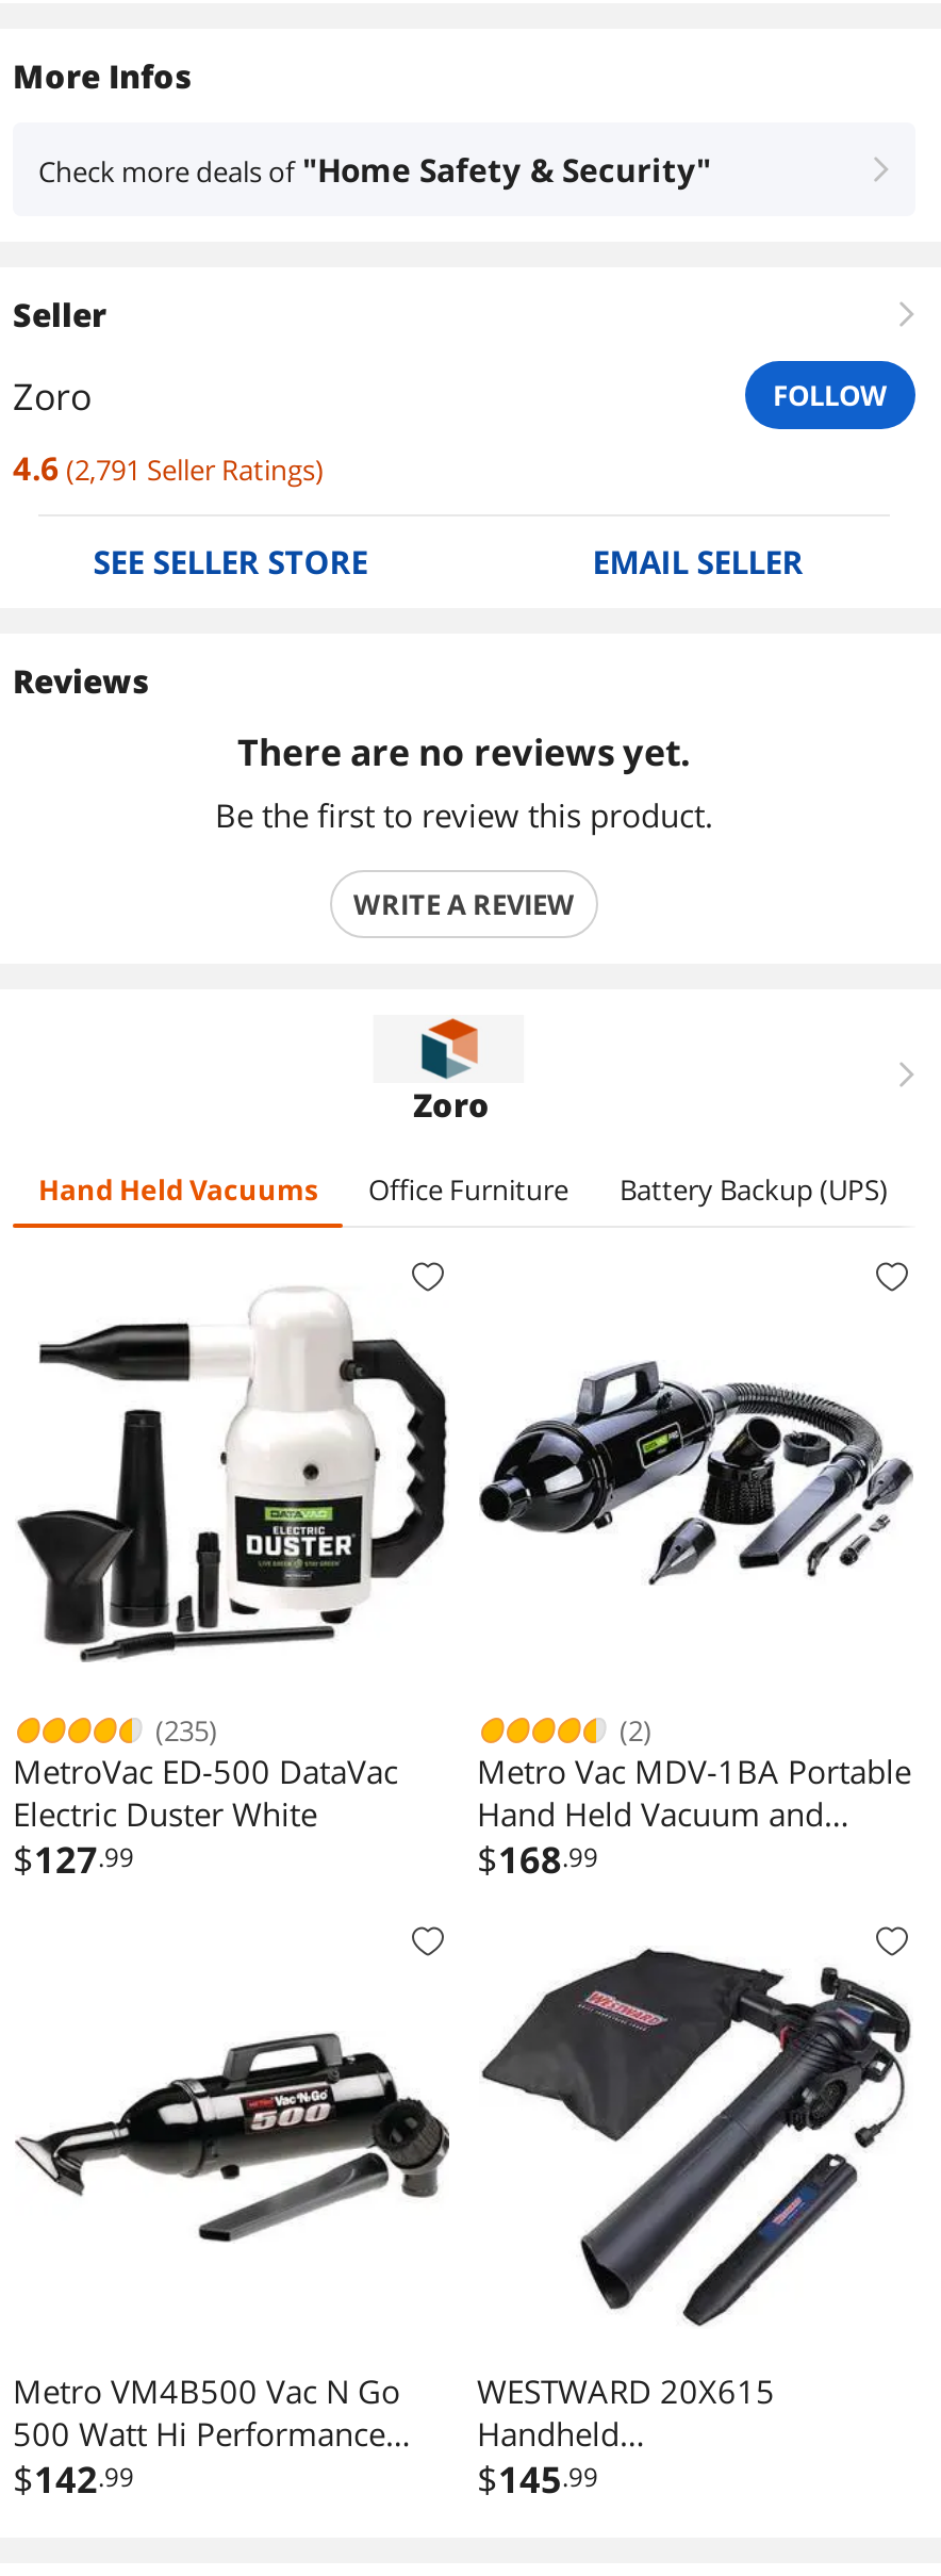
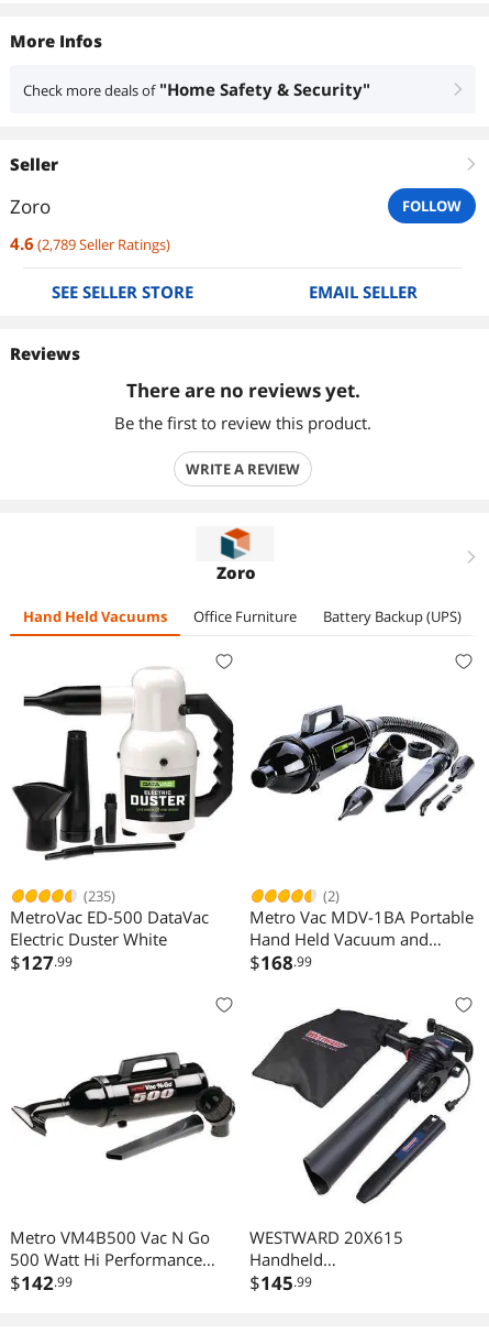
- 4.6 (2,791 Seller Ratings)
+ 4.6 (2,789 Seller Ratings)
